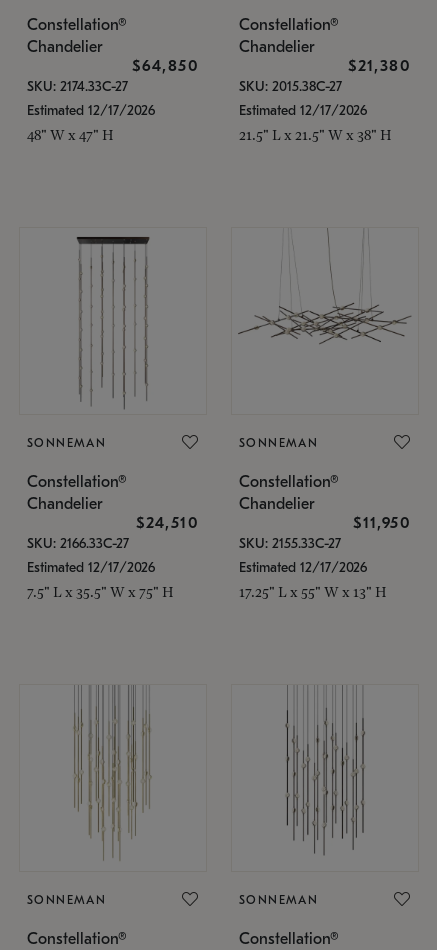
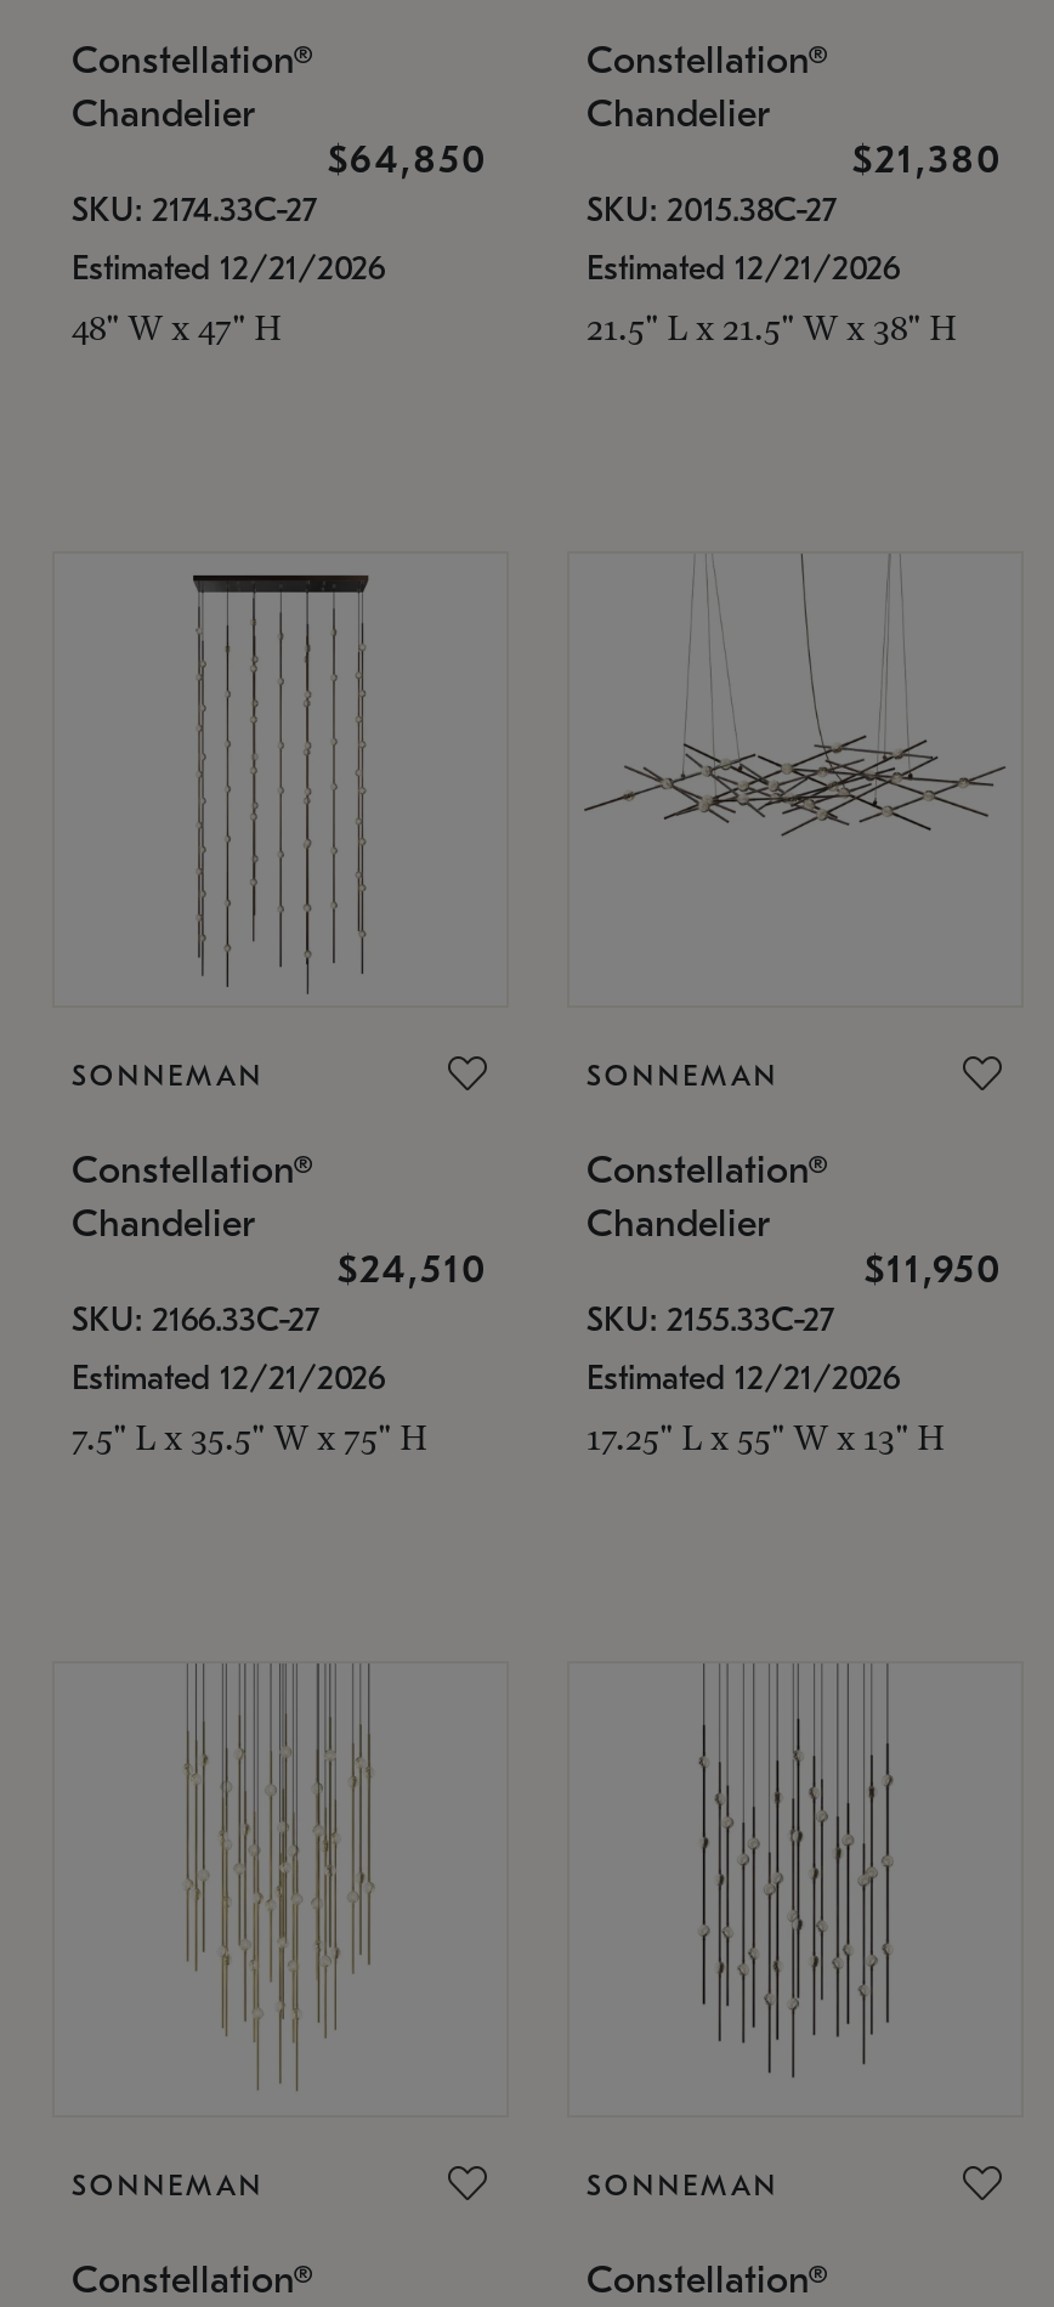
- Estimated 12/17/2026
+ Estimated 12/21/2026

- Estimated 12/17/2026
+ Estimated 12/21/2026

- Estimated 12/17/2026
+ Estimated 12/21/2026

- Estimated 12/17/2026
+ Estimated 12/21/2026
